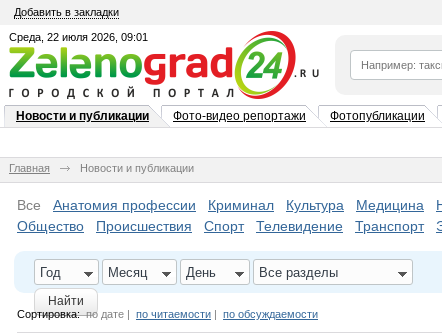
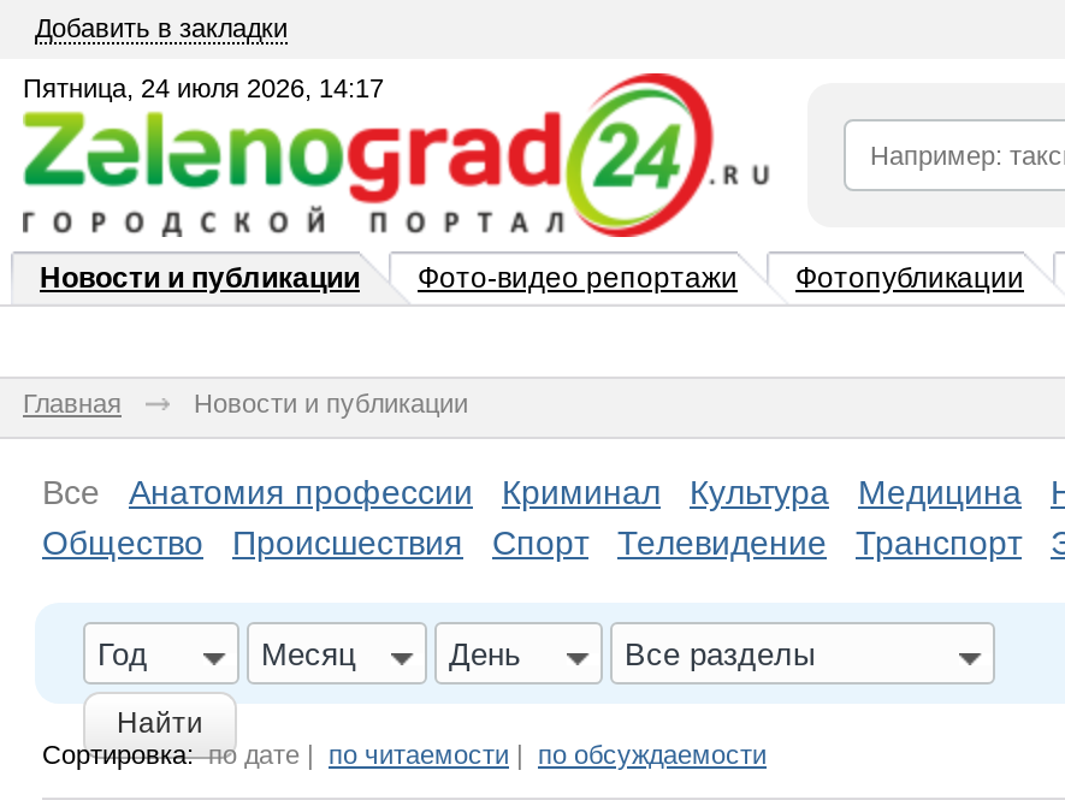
- Среда, 22 июля 2026, 09:01
+ Пятница, 24 июля 2026, 14:17
